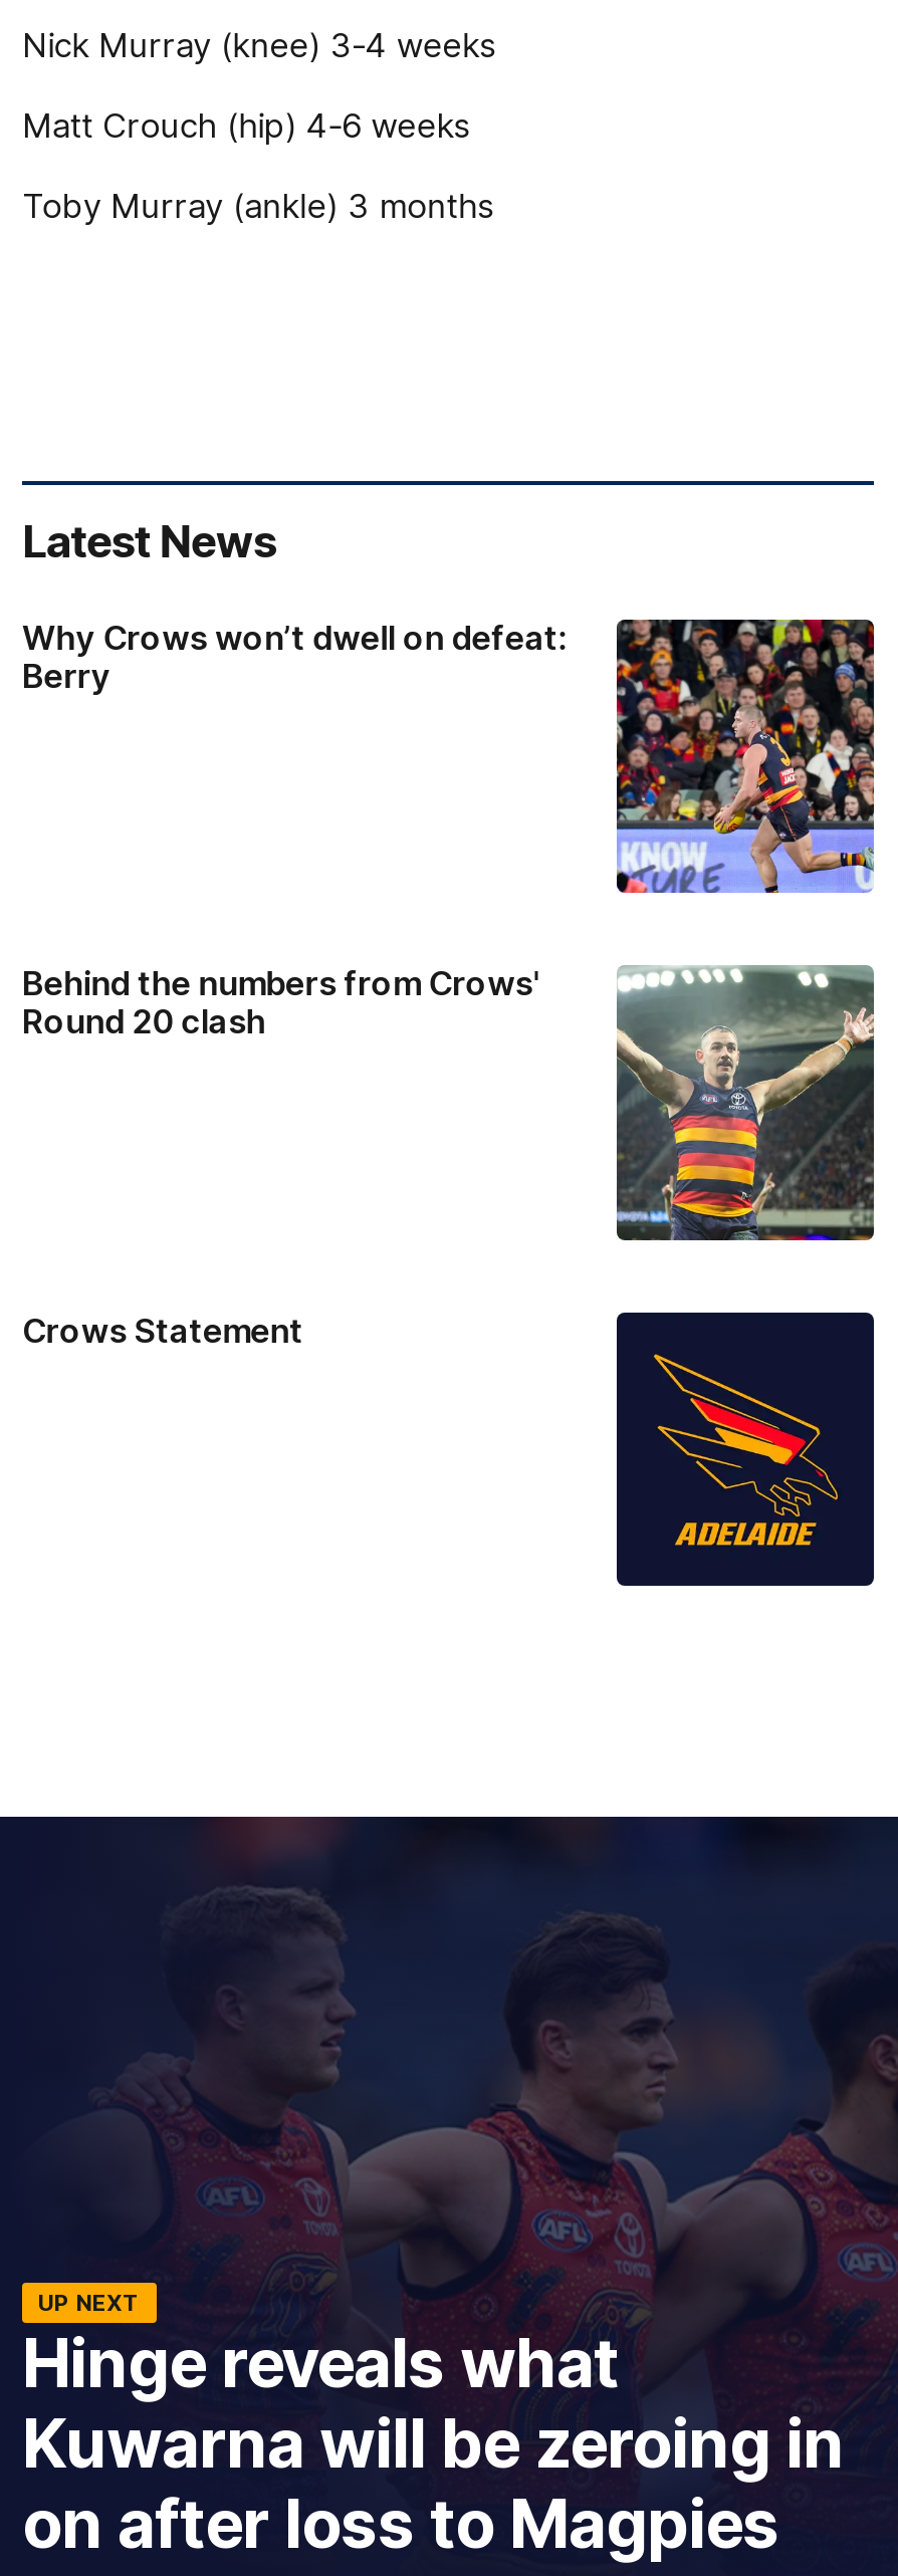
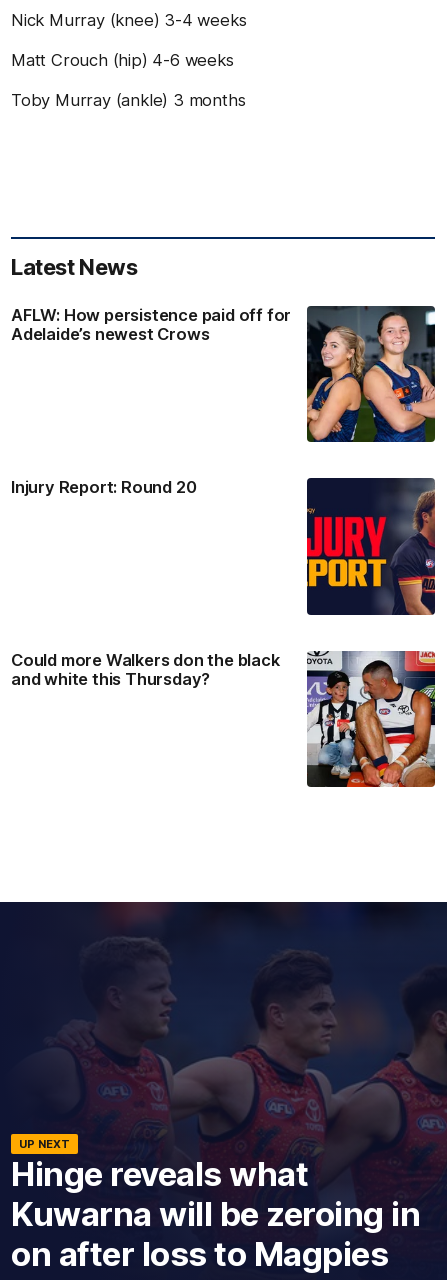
- [image]
- Why Crows won’t dwell on defeat:
- Berry
+ [image]
+ AFLW: How persistence paid off for
+ Adelaide’s newest Crows

- Behind the numbers from Crows'
- Round 20 clash
+ Injury Report: Round 20

- [image]
+ [image]

- Crows Statement
+ Could more Walkers don the black
+ and white this Thursday?

- [image]
+ [image]
